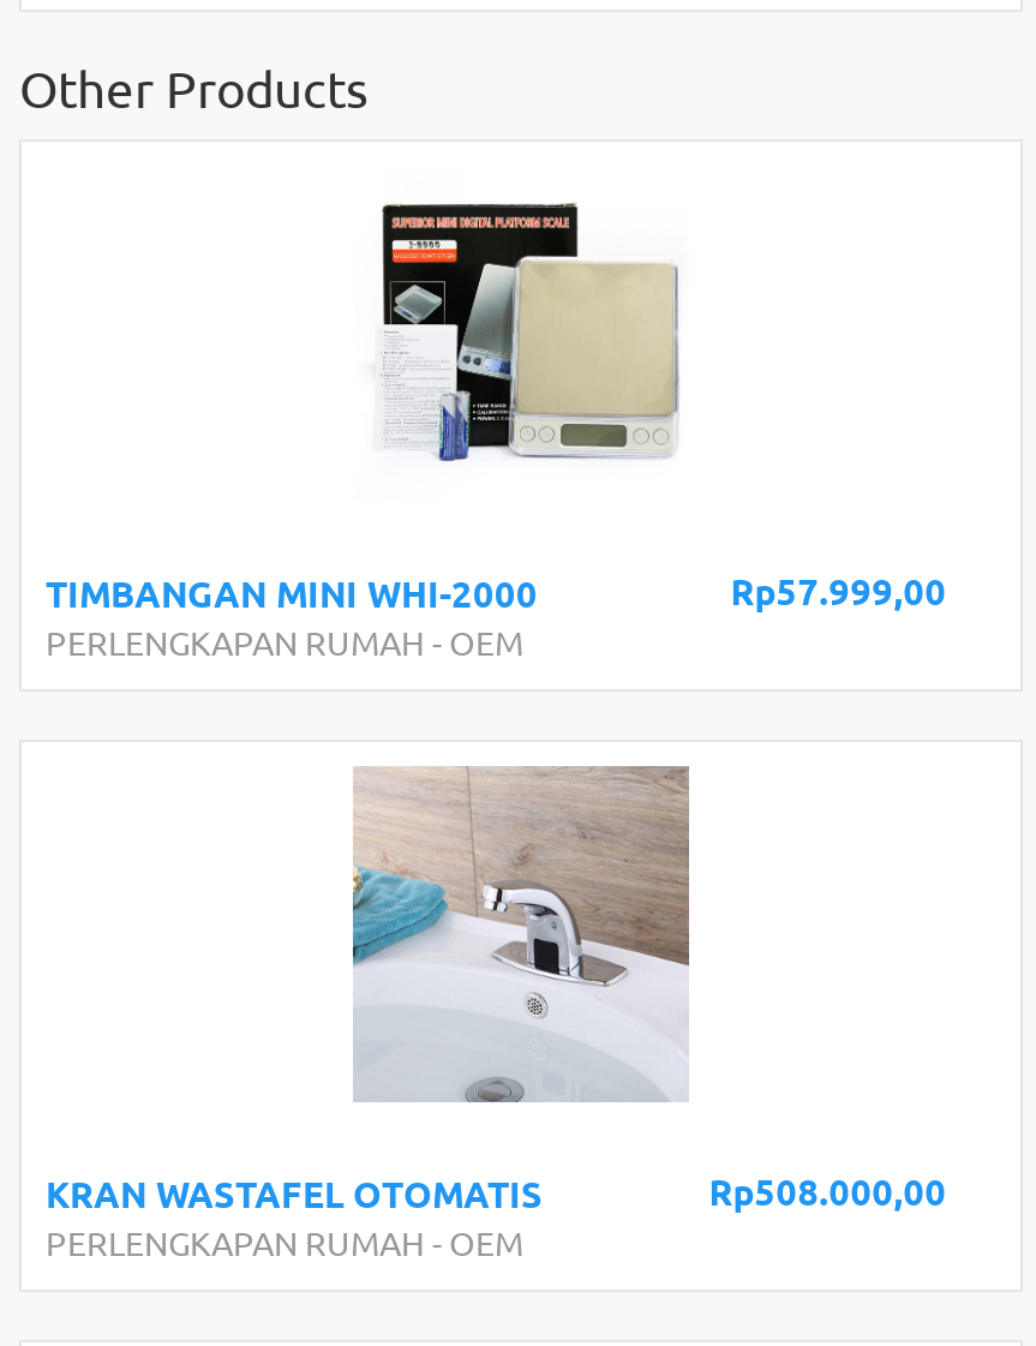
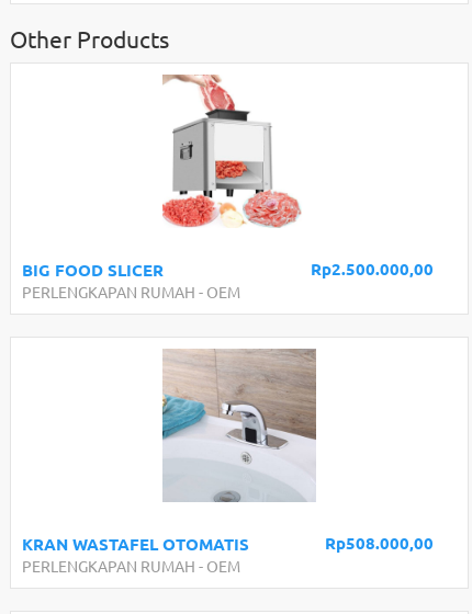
- [image]
- Rp57.999,00
- TIMBANGAN MINI WHI-2000
+ [image]
+ Rp2.500.000,00
+ BIG FOOD SLICER
